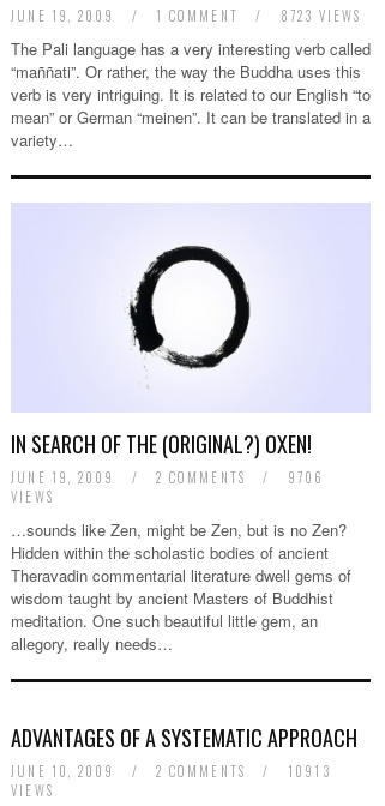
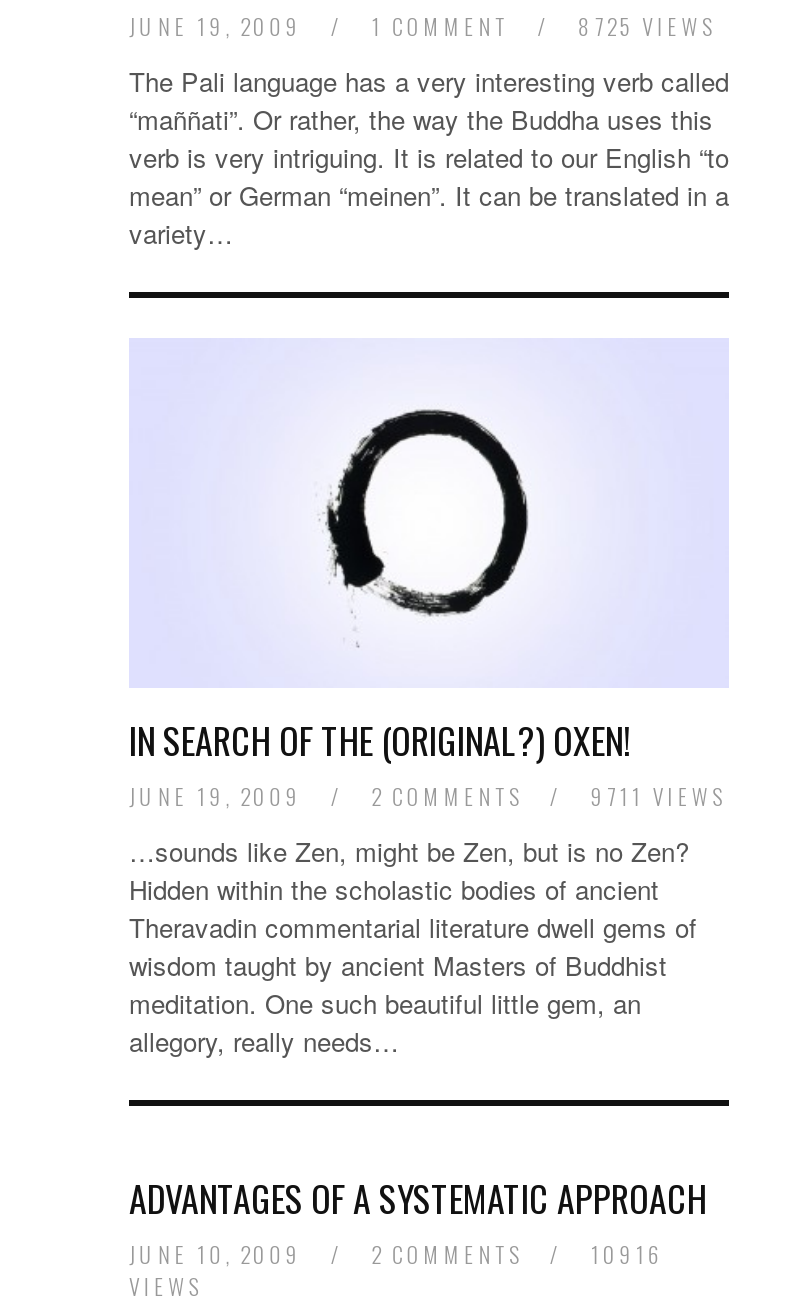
- 8723 VIEWS
+ 8725 VIEWS

- 9706
- VIEWS
+ 9711 VIEWS

- 10913
+ 10916
